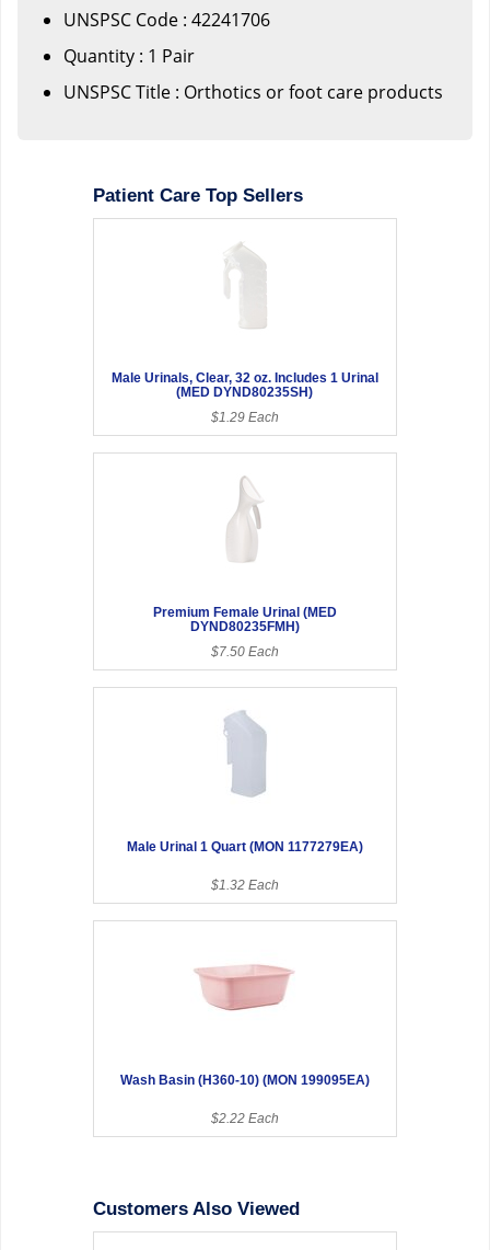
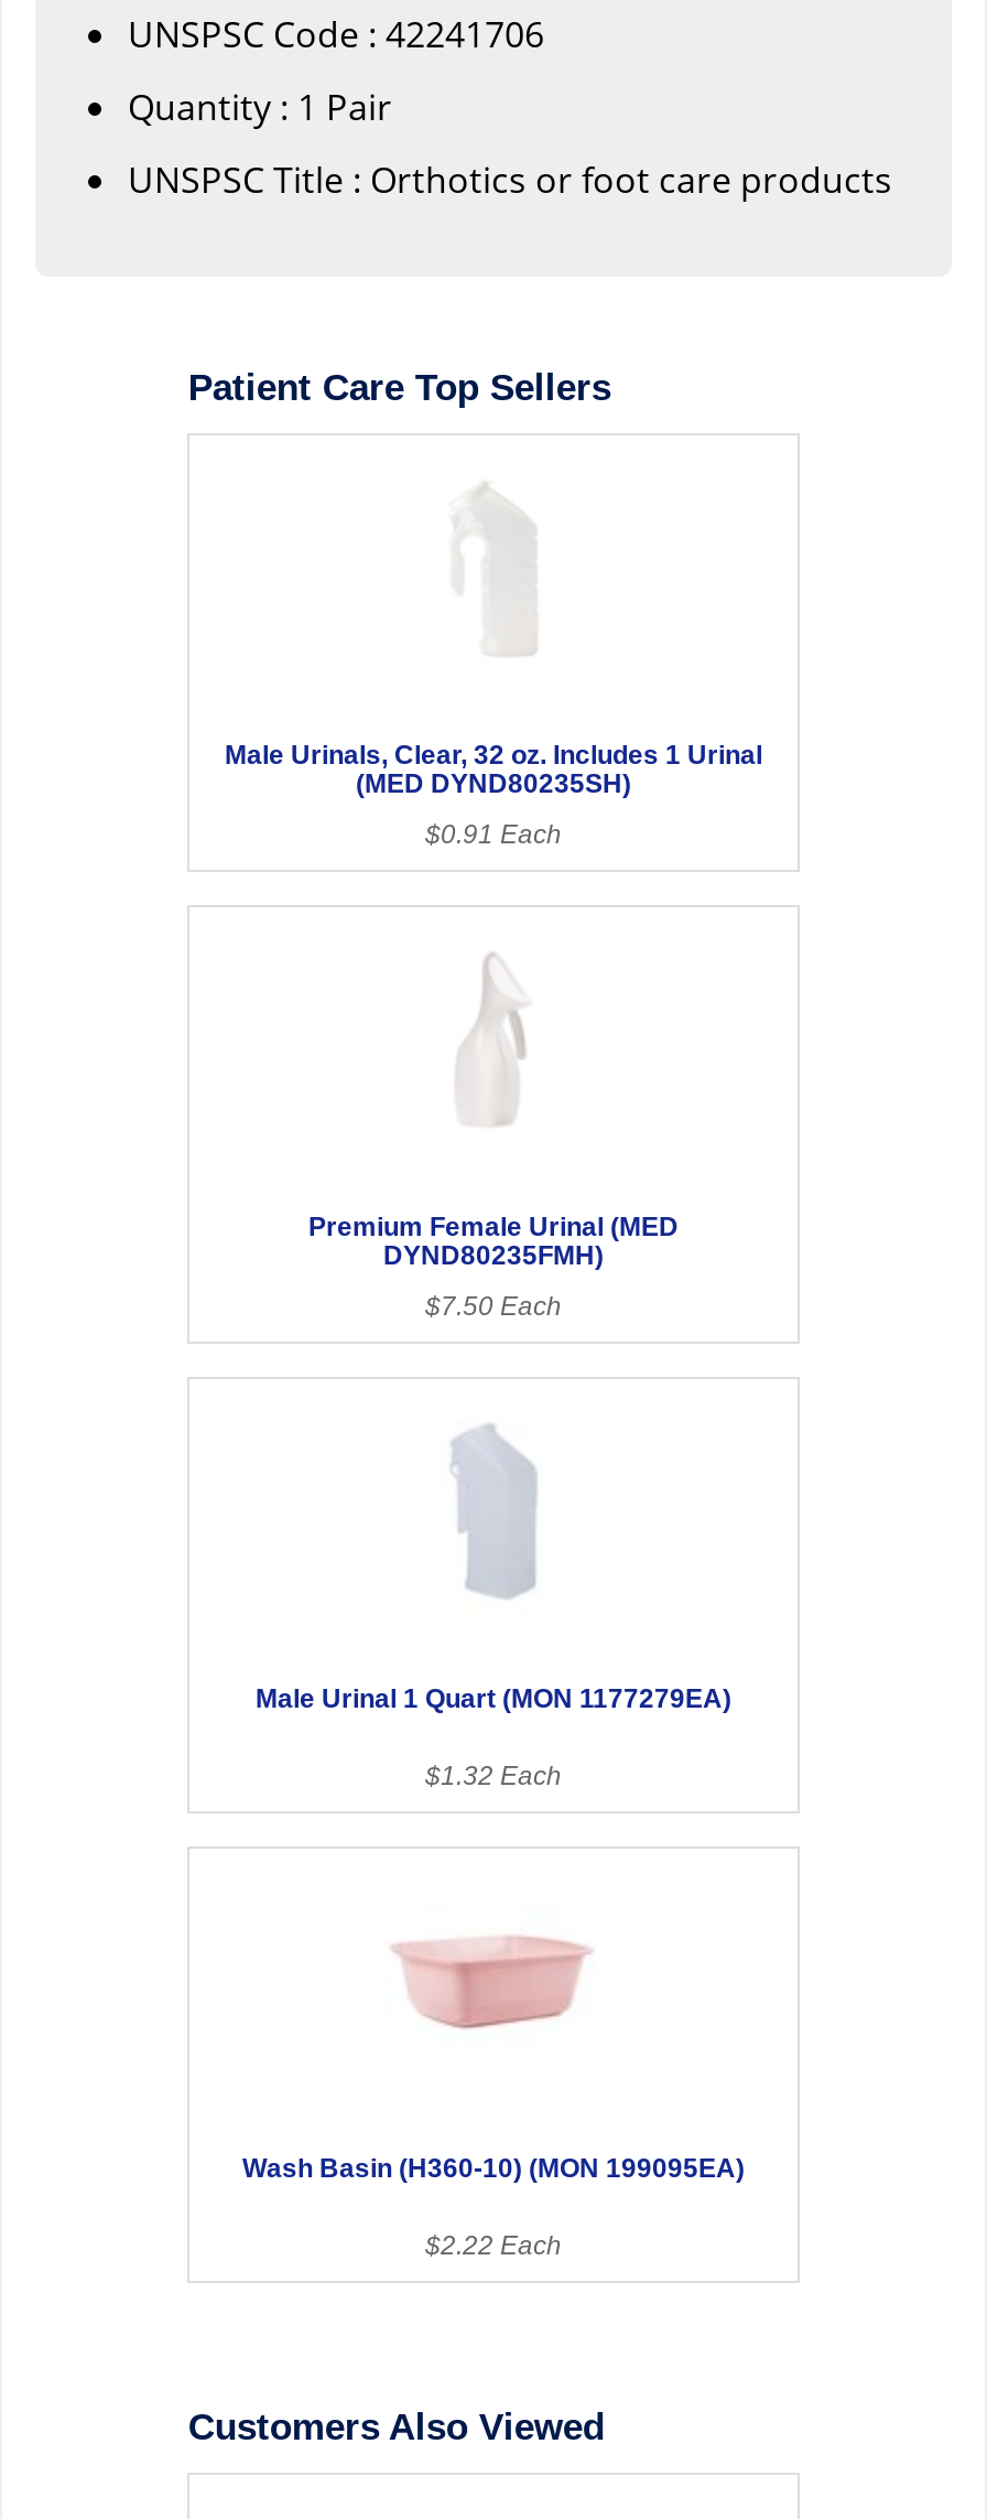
- $1.29 Each
+ $0.91 Each
